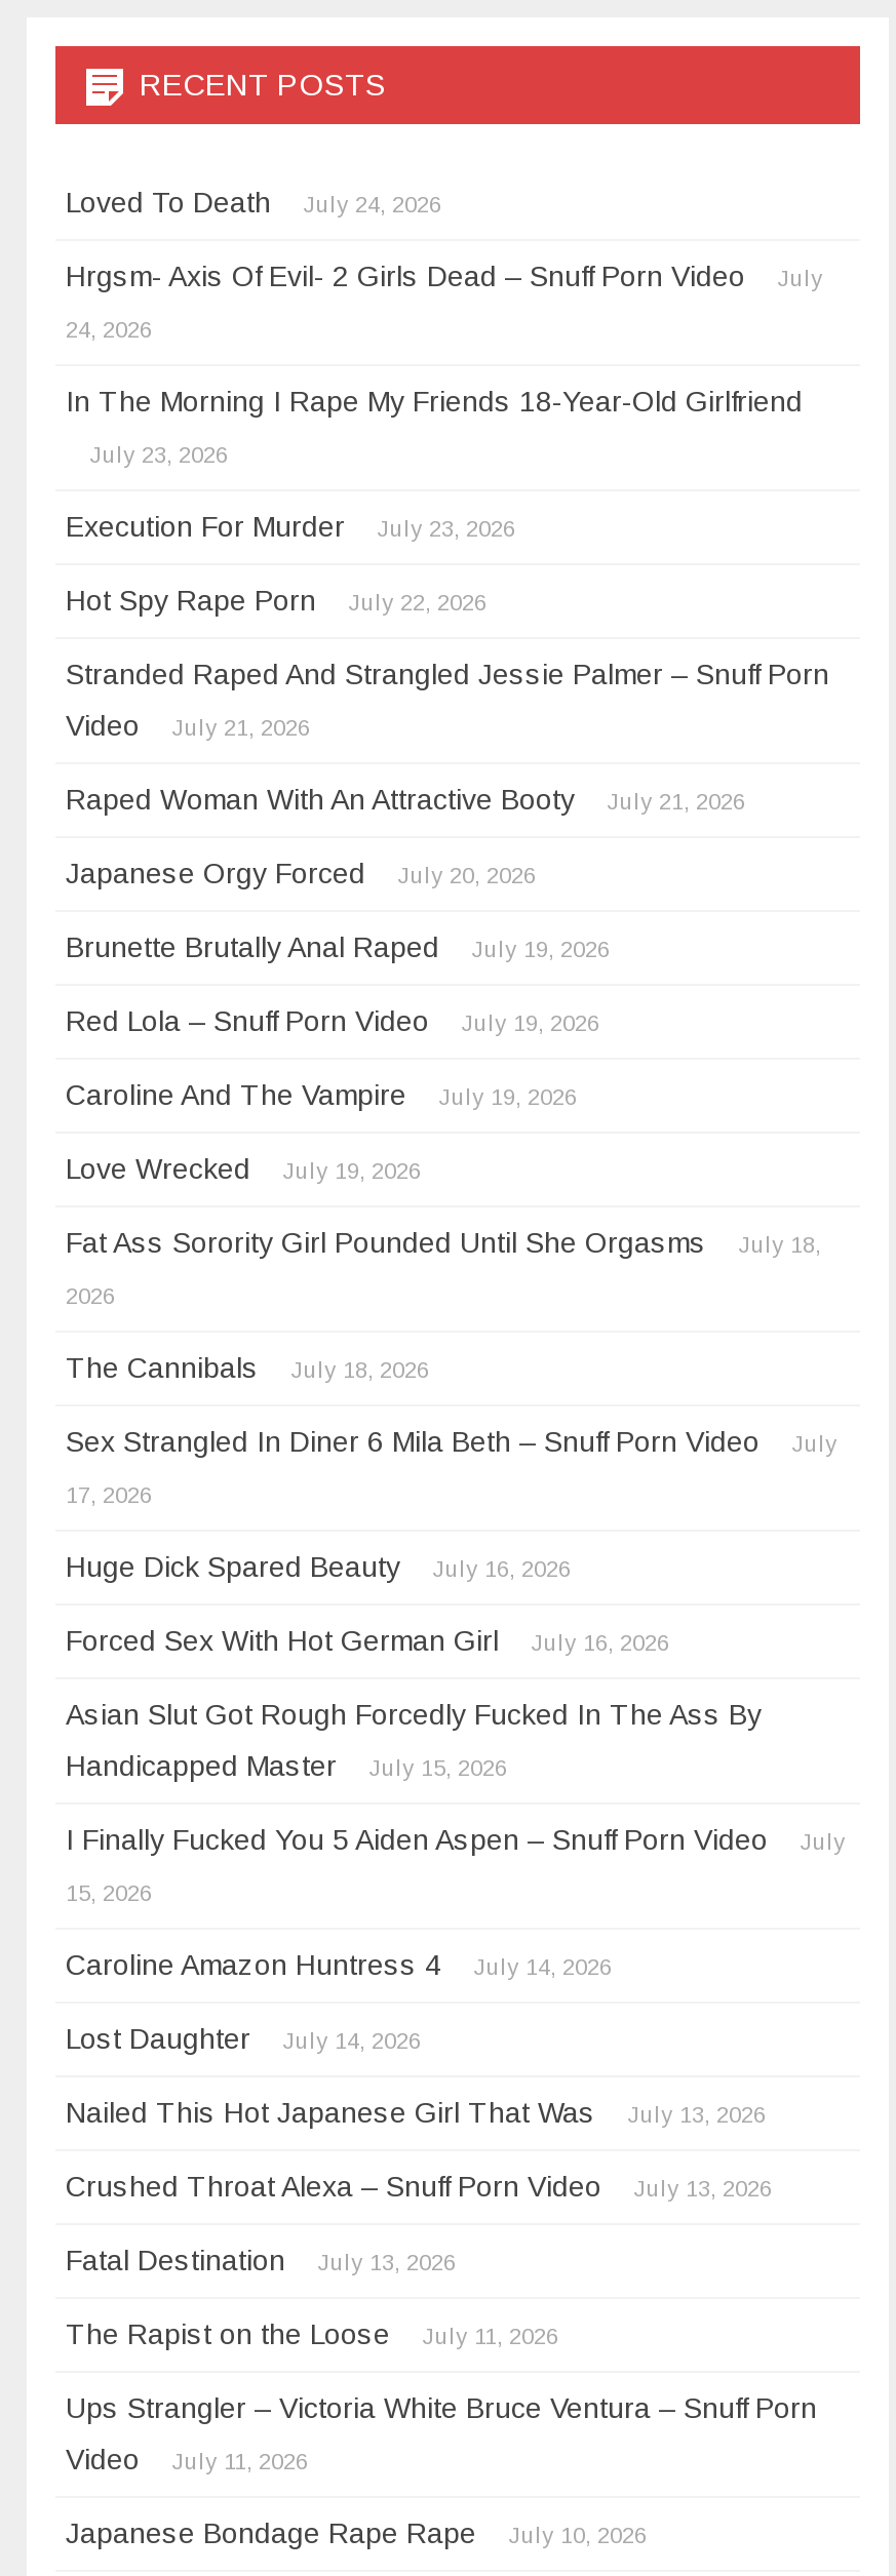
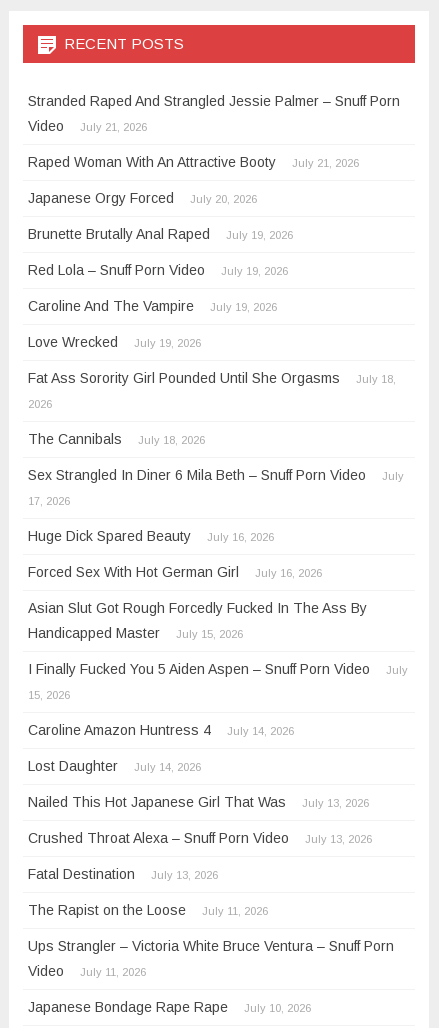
- Loved To Death
- July 24, 2026
- Hrgsm- Axis Of Evil- 2 Girls Dead – Snuff Porn Video
- July
- 24, 2026
- In The Morning I Rape My Friends 18-Year-Old Girlfriend
- July 23, 2026
- Execution For Murder
- July 23, 2026
- Hot Spy Rape Porn
- July 22, 2026
